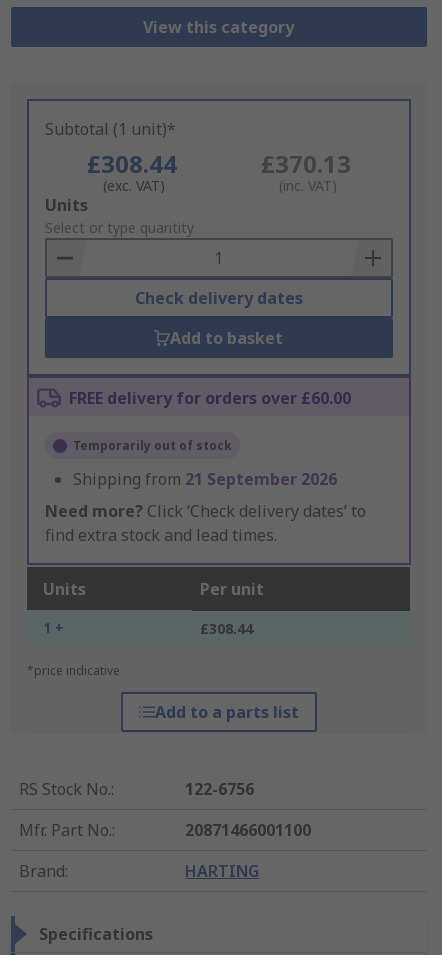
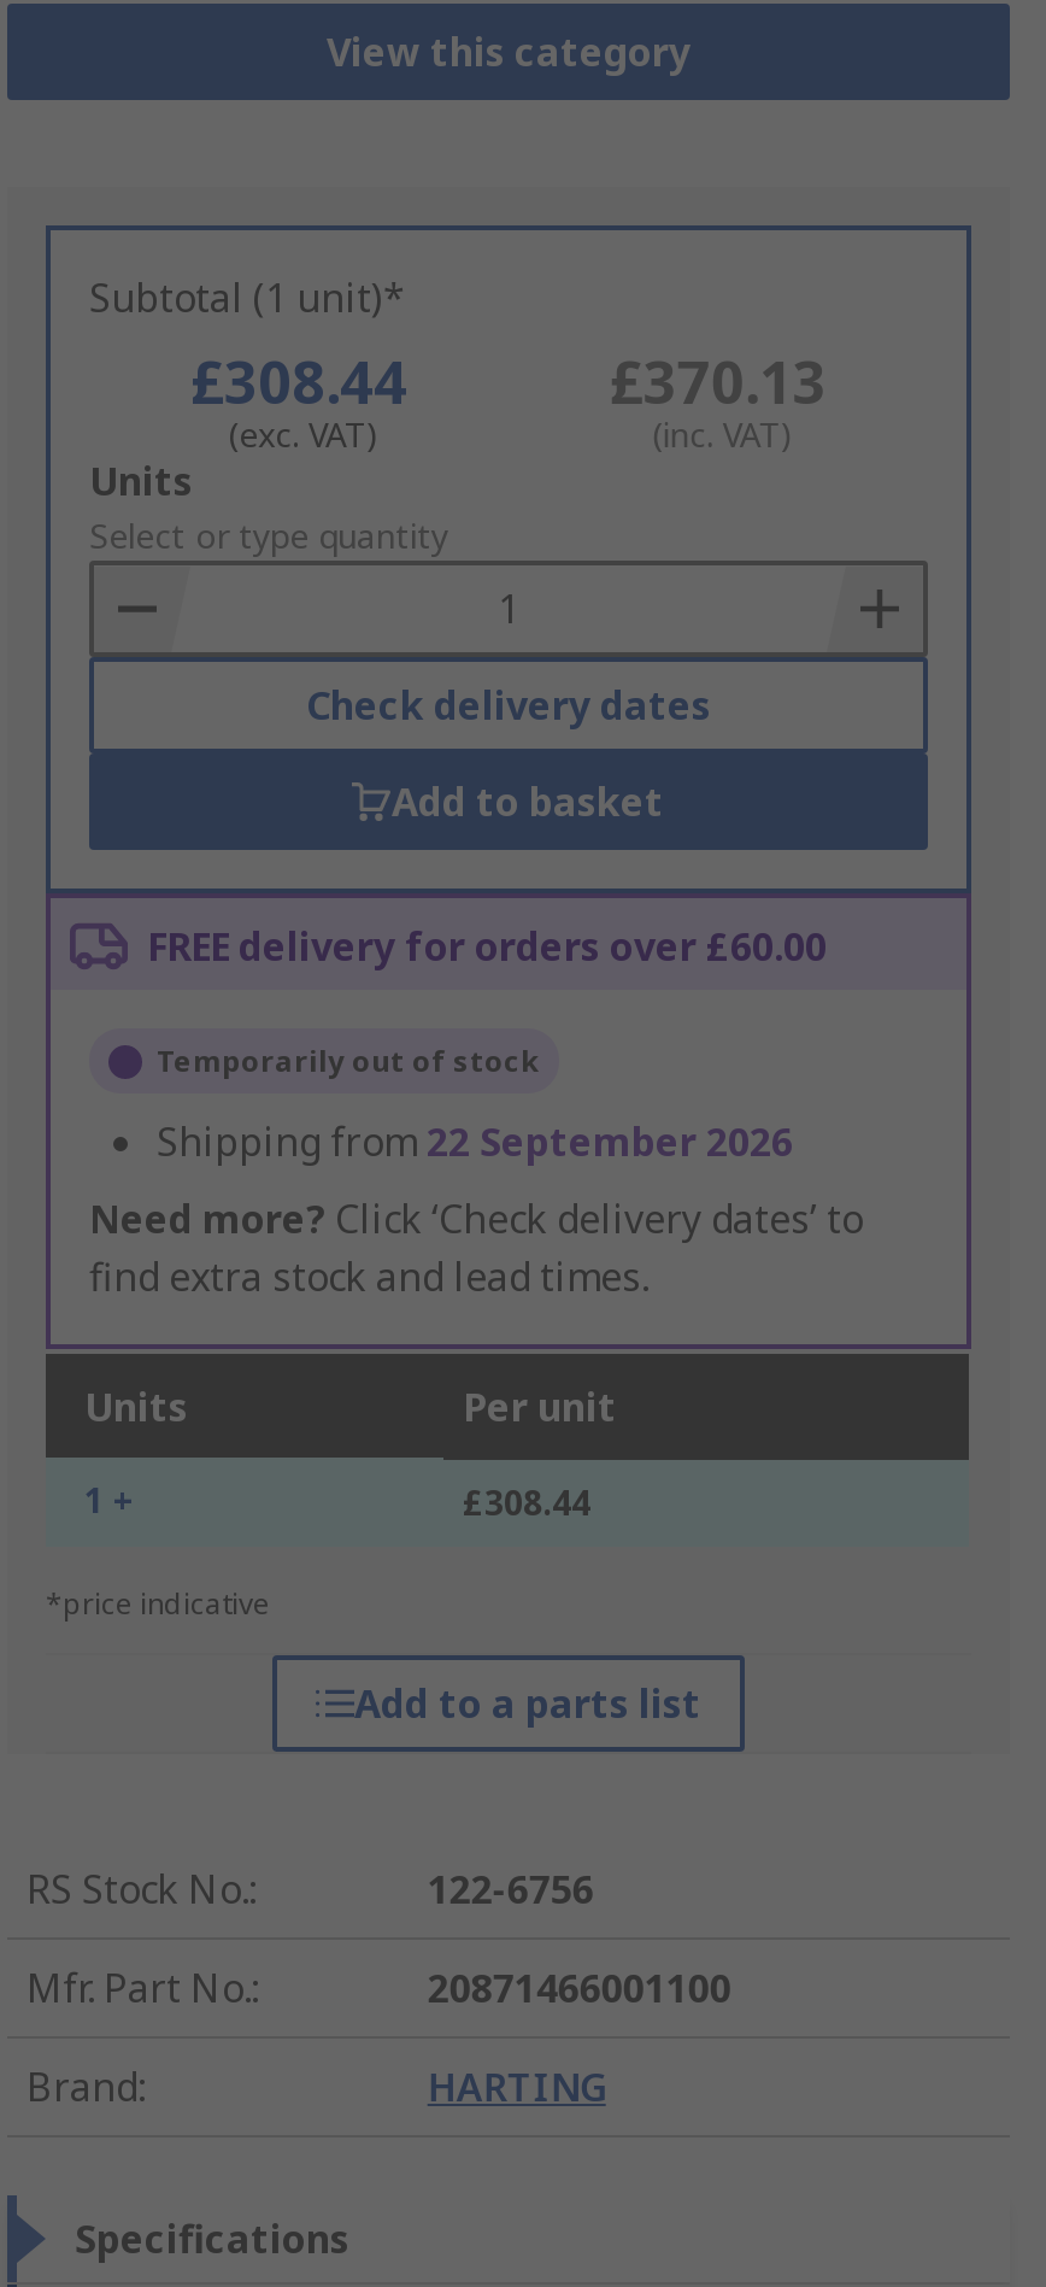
- Shipping from 21 September 2026
+ Shipping from 22 September 2026
